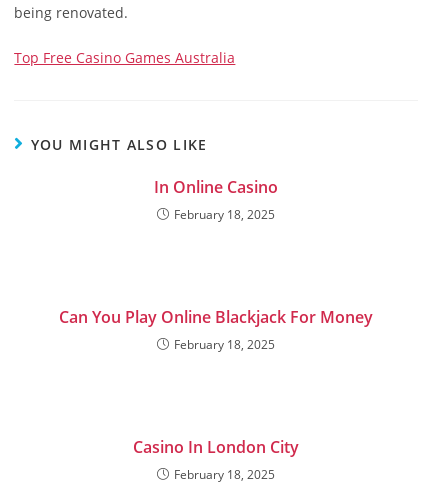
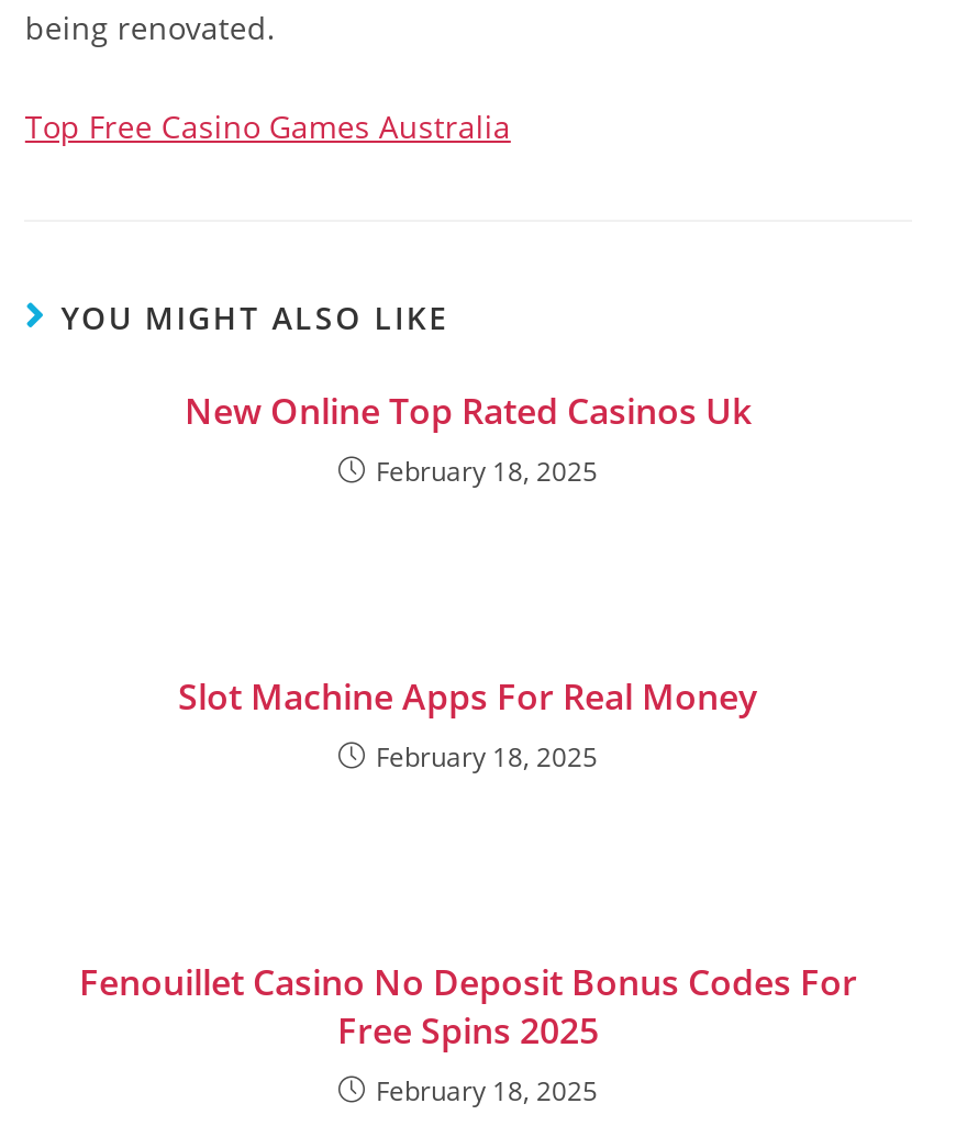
- In Online Casino
+ New Online Top Rated Casinos Uk

- Can You Play Online Blackjack For Money
+ Slot Machine Apps For Real Money

- Casino In London City
+ Fenouillet Casino No Deposit Bonus Codes For
+ Free Spins 2025
